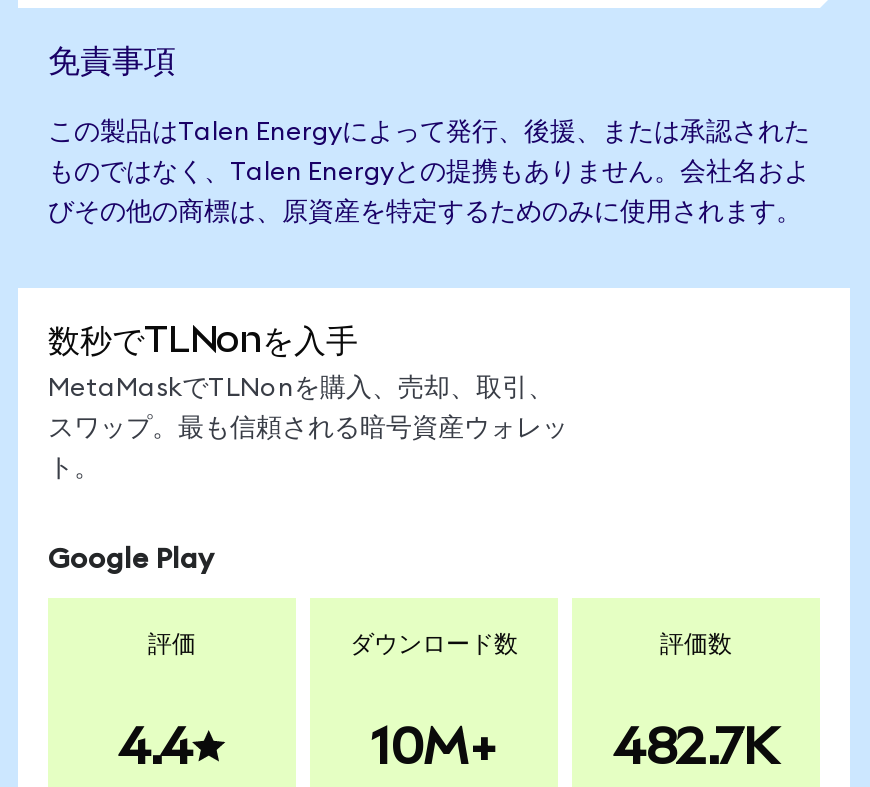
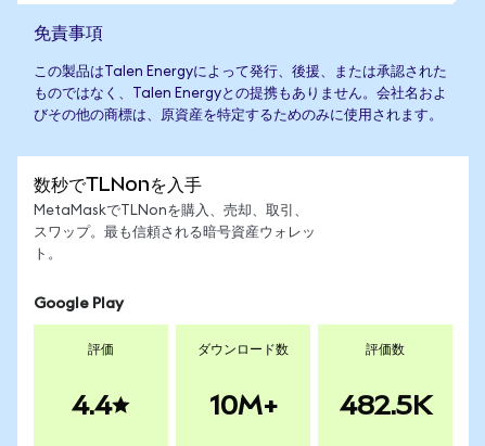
- 482.7K
+ 482.5K
